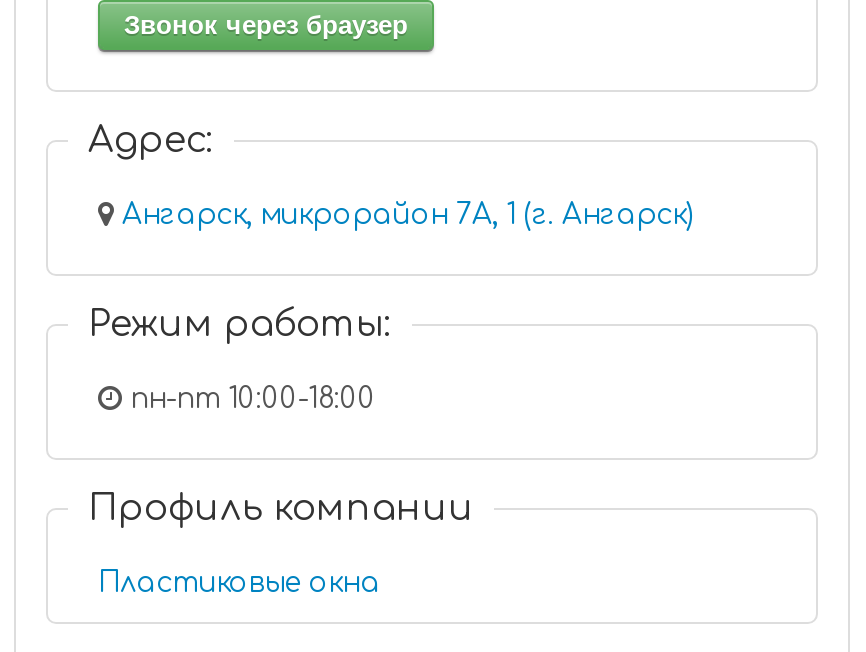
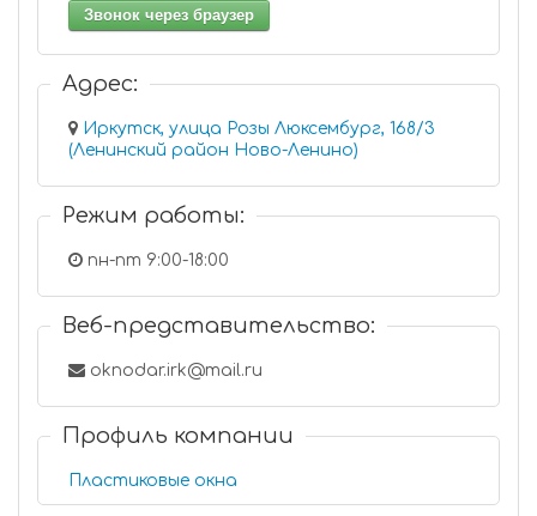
- Ангарск, микрорайон 7А, 1 (г. Ангарск)
+ Иркутск, улица Розы Люксембург, 168/3
+ (Ленинский район Ново-Ленино)

- пн-пт 10:00-18:00
+ пн-пт 9:00-18:00
+ Веб-представительство:
+ oknodar.irk@mail.ru
